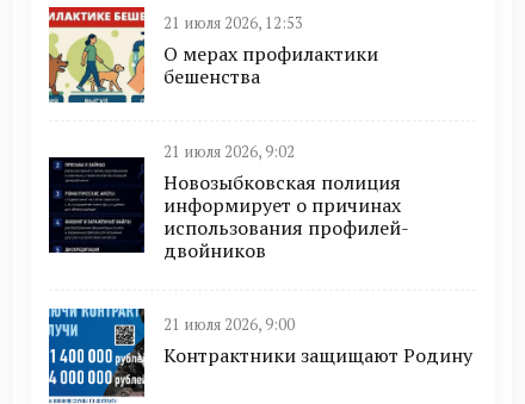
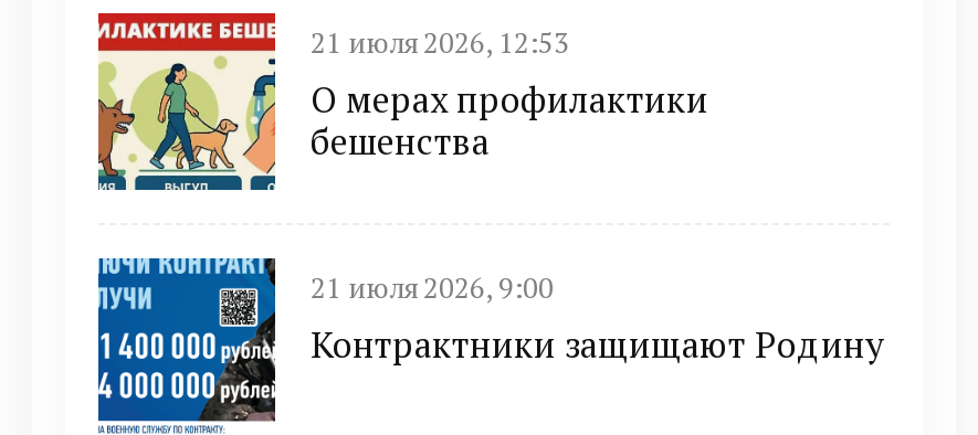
- [image]
- 21 июля 2026, 9:02
- Новозыбковская полиция
- информирует о причинах
- использования профилей-
- двойников
